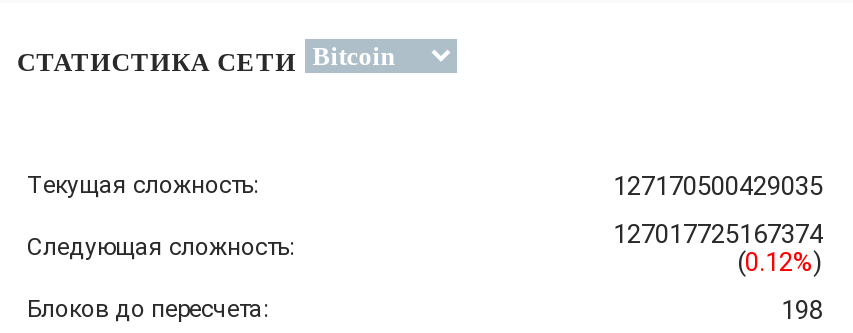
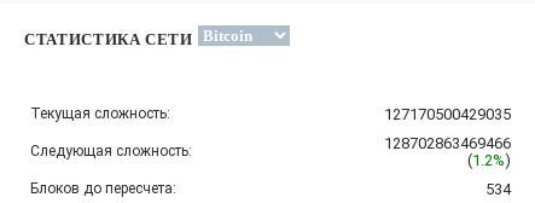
- 127017725167374
+ 128702863469466

- (0.12%)
+ (1.2%)

- 198
+ 534
